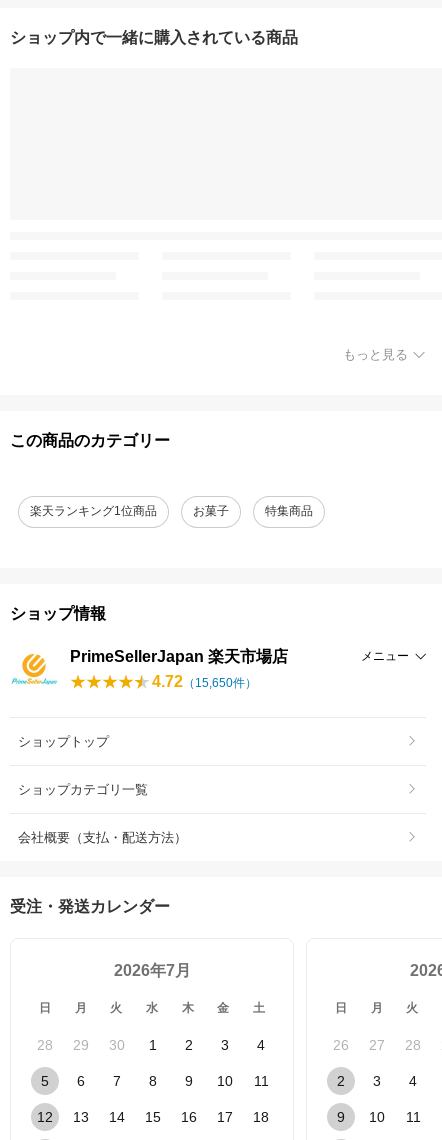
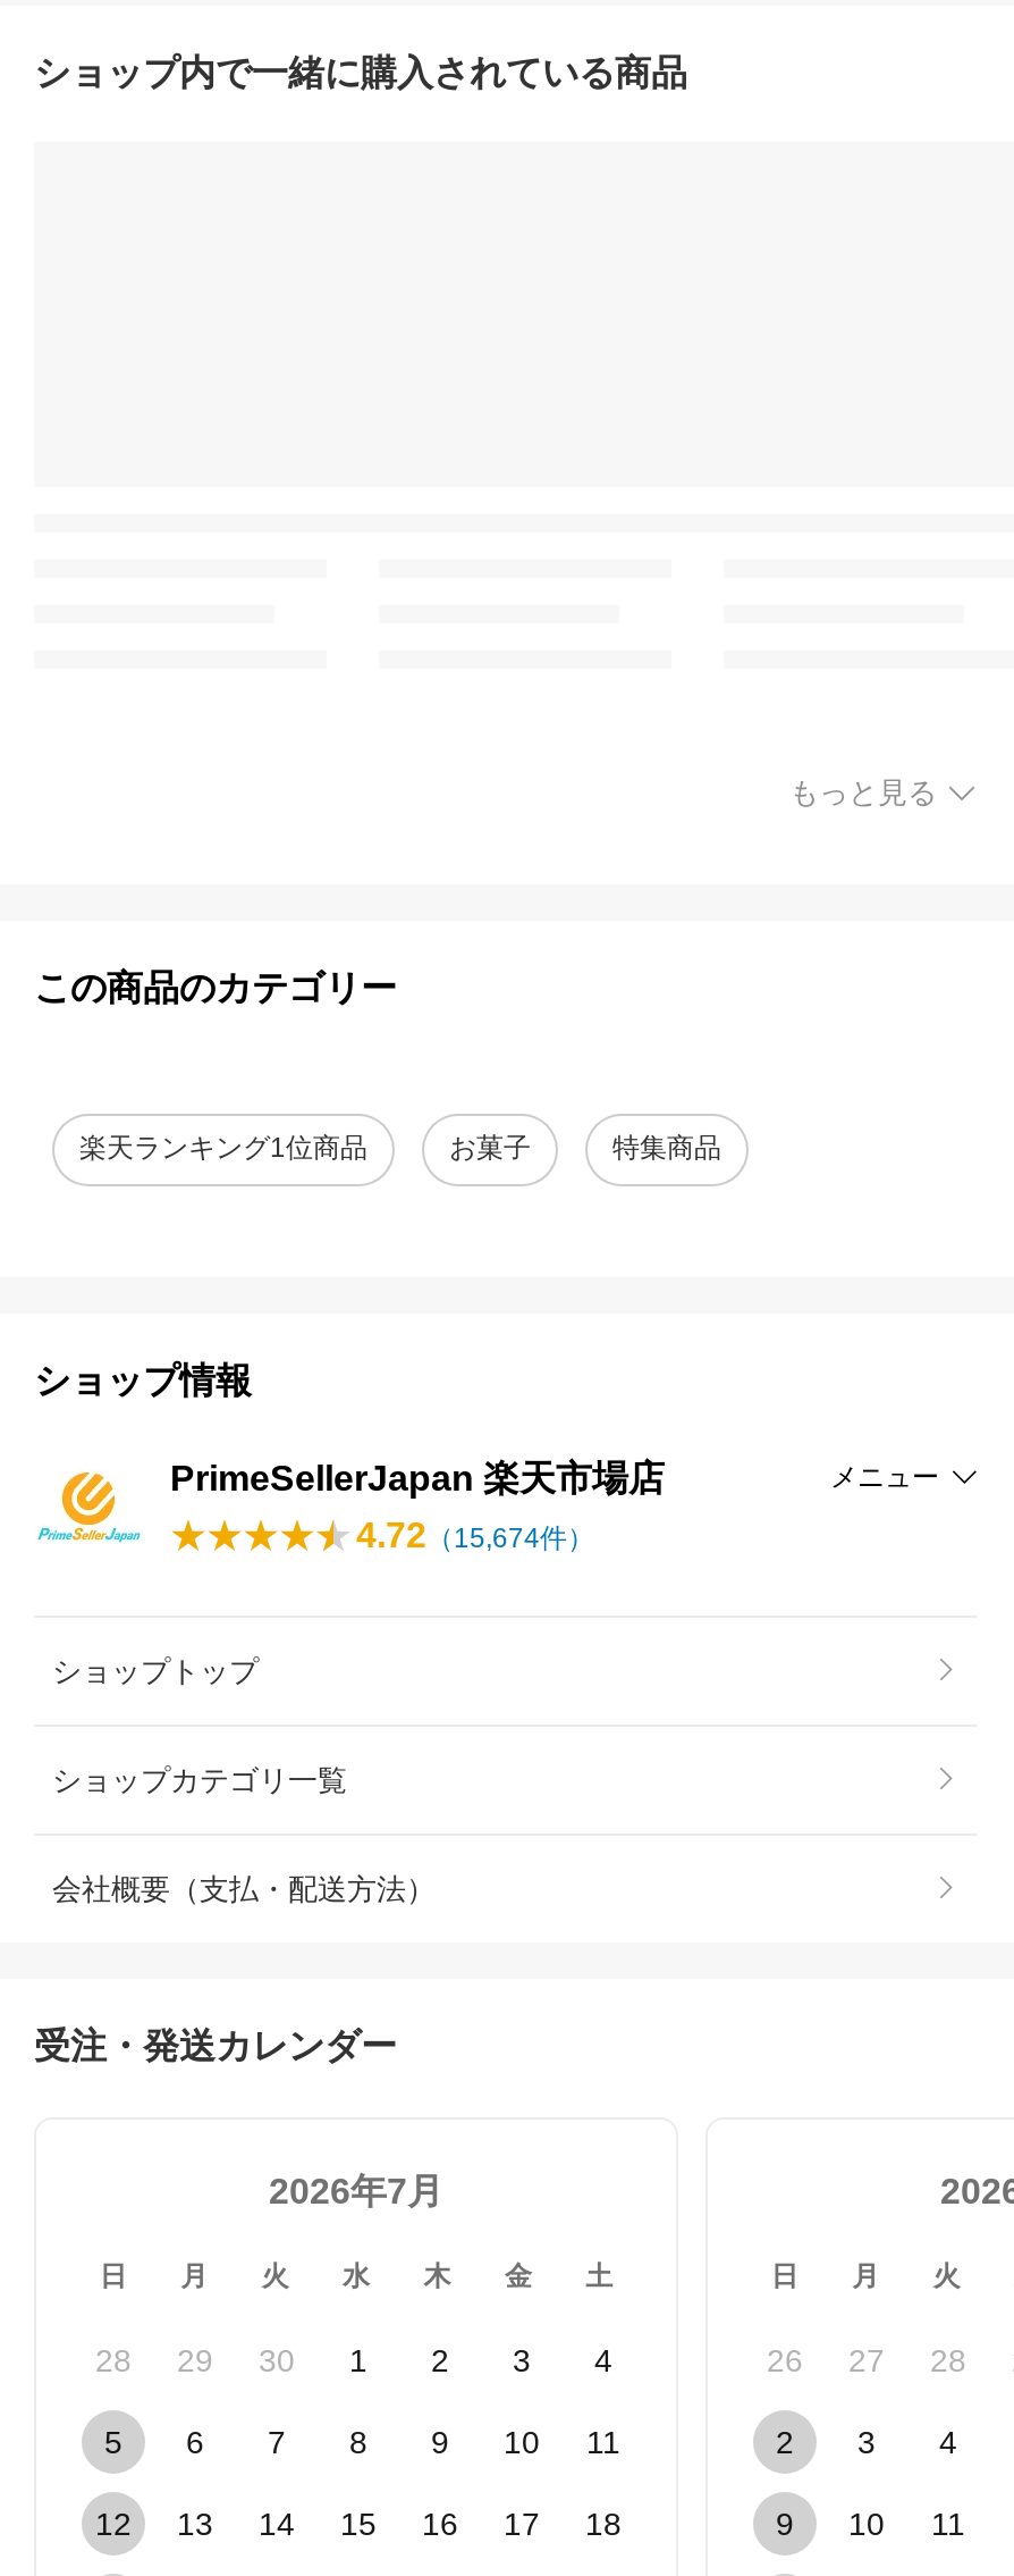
- 4.72（15,650件）
+ 4.72（15,674件）
